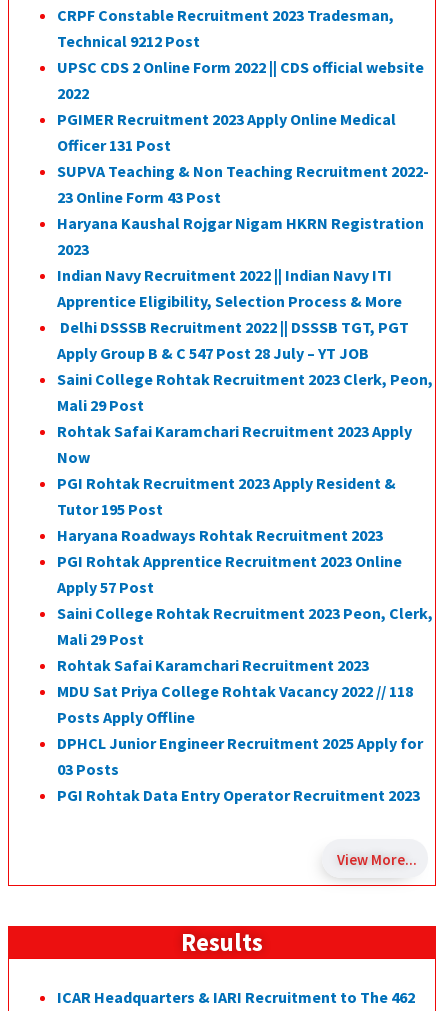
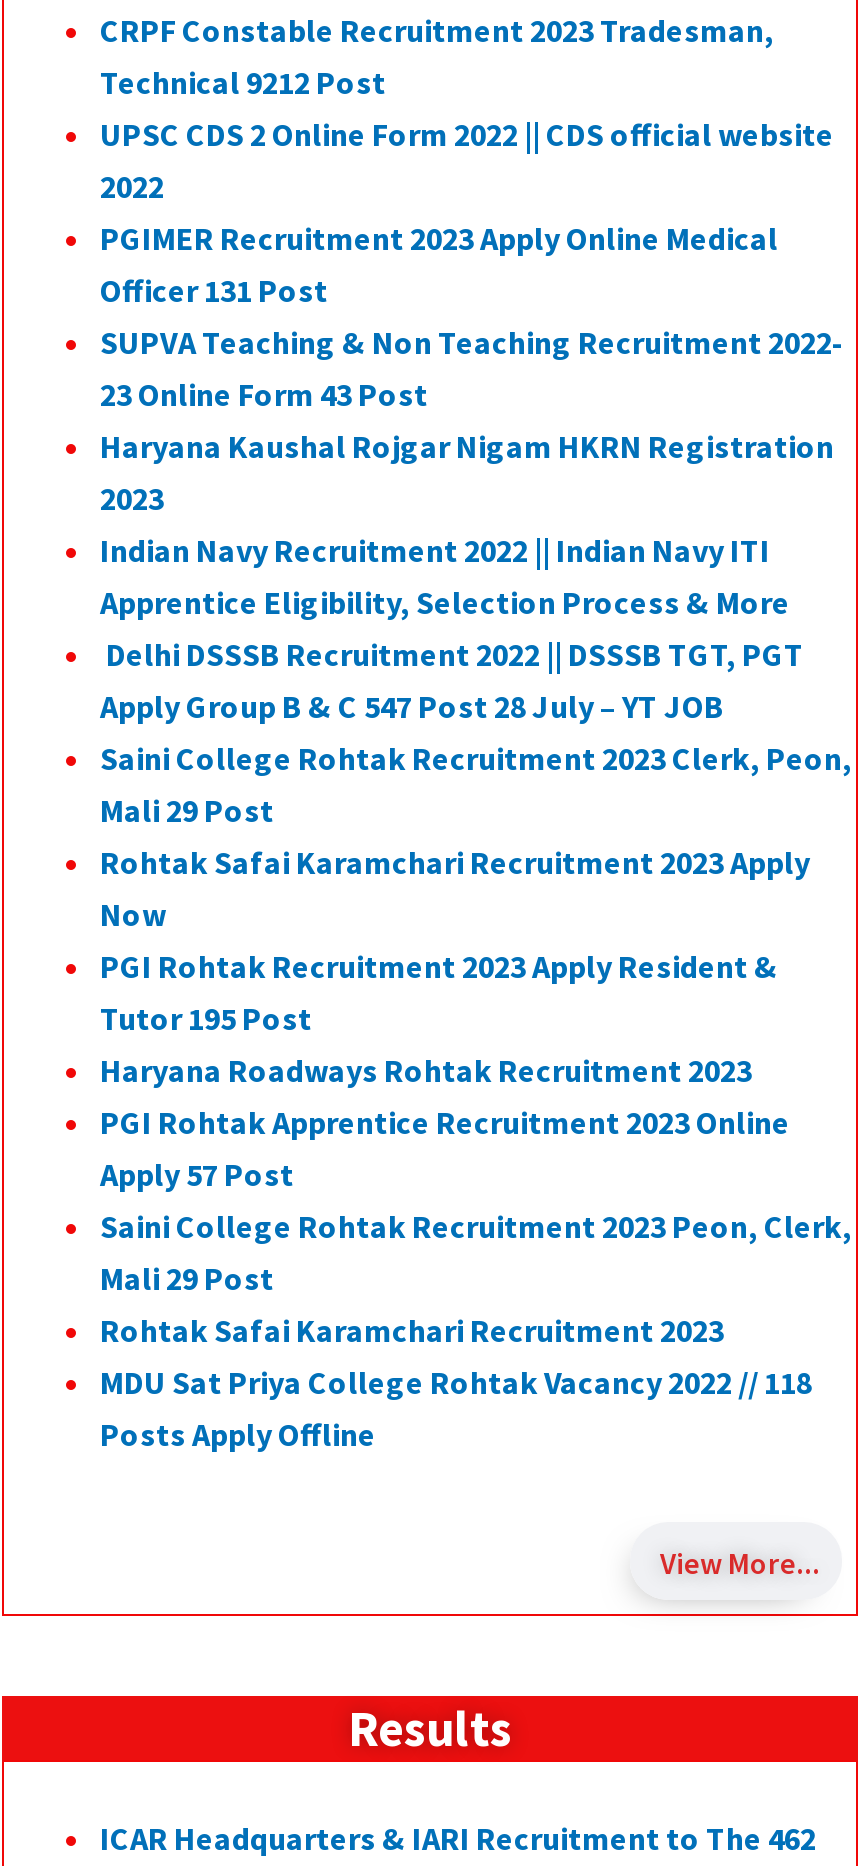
- DPHCL Junior Engineer Recruitment 2025 Apply for
- 03 Posts
- PGI Rohtak Data Entry Operator Recruitment 2023
